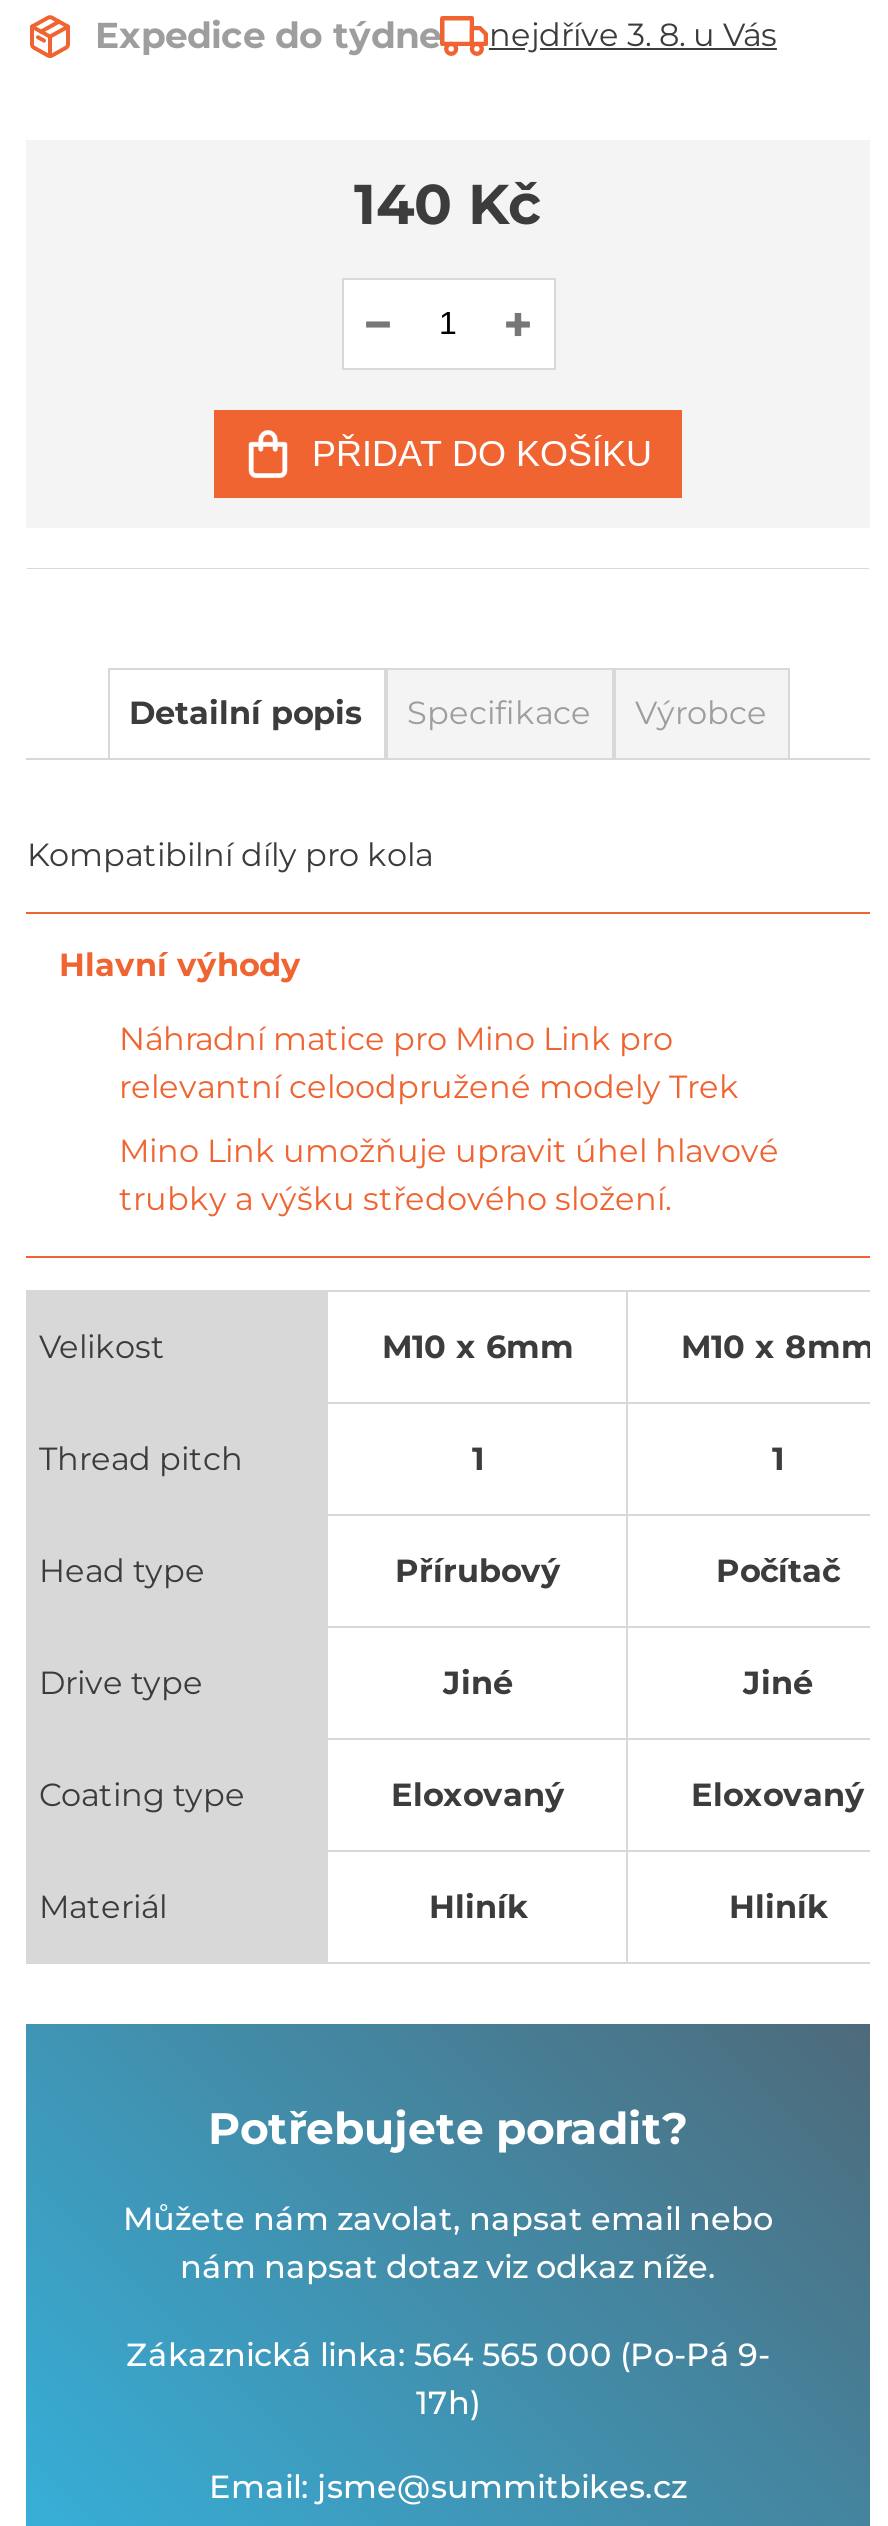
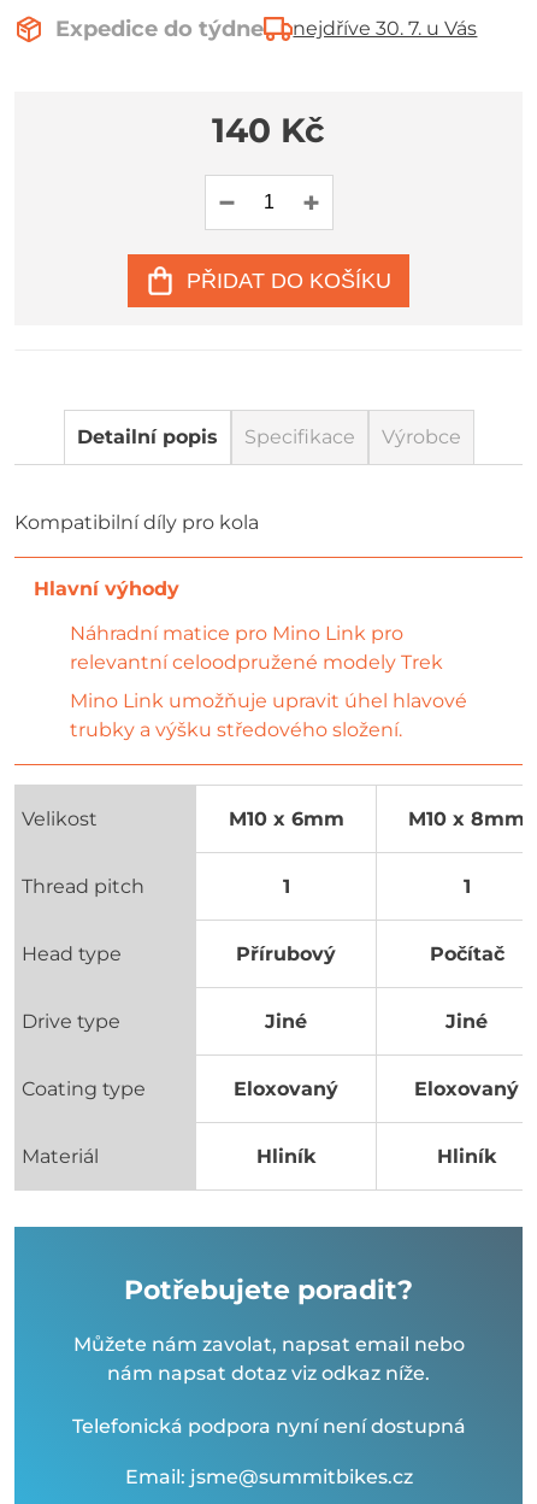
- nejdříve 3. 8. u Vás
+ nejdříve 30. 7. u Vás

- Zákaznická linka: 564 565 000 (Po-Pá 9-
- 17h)
+ Telefonická podpora nyní není dostupná
